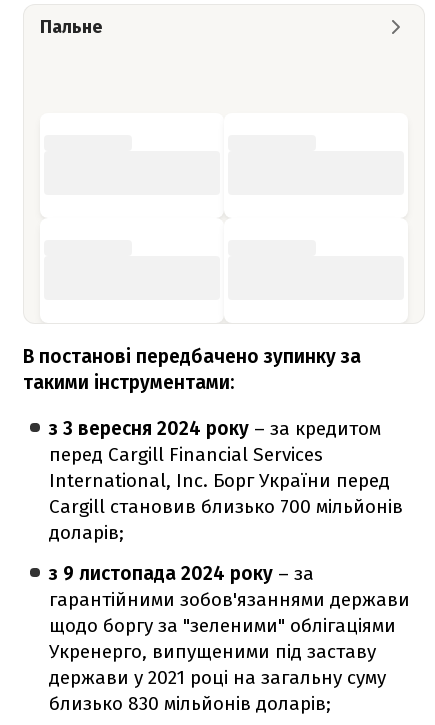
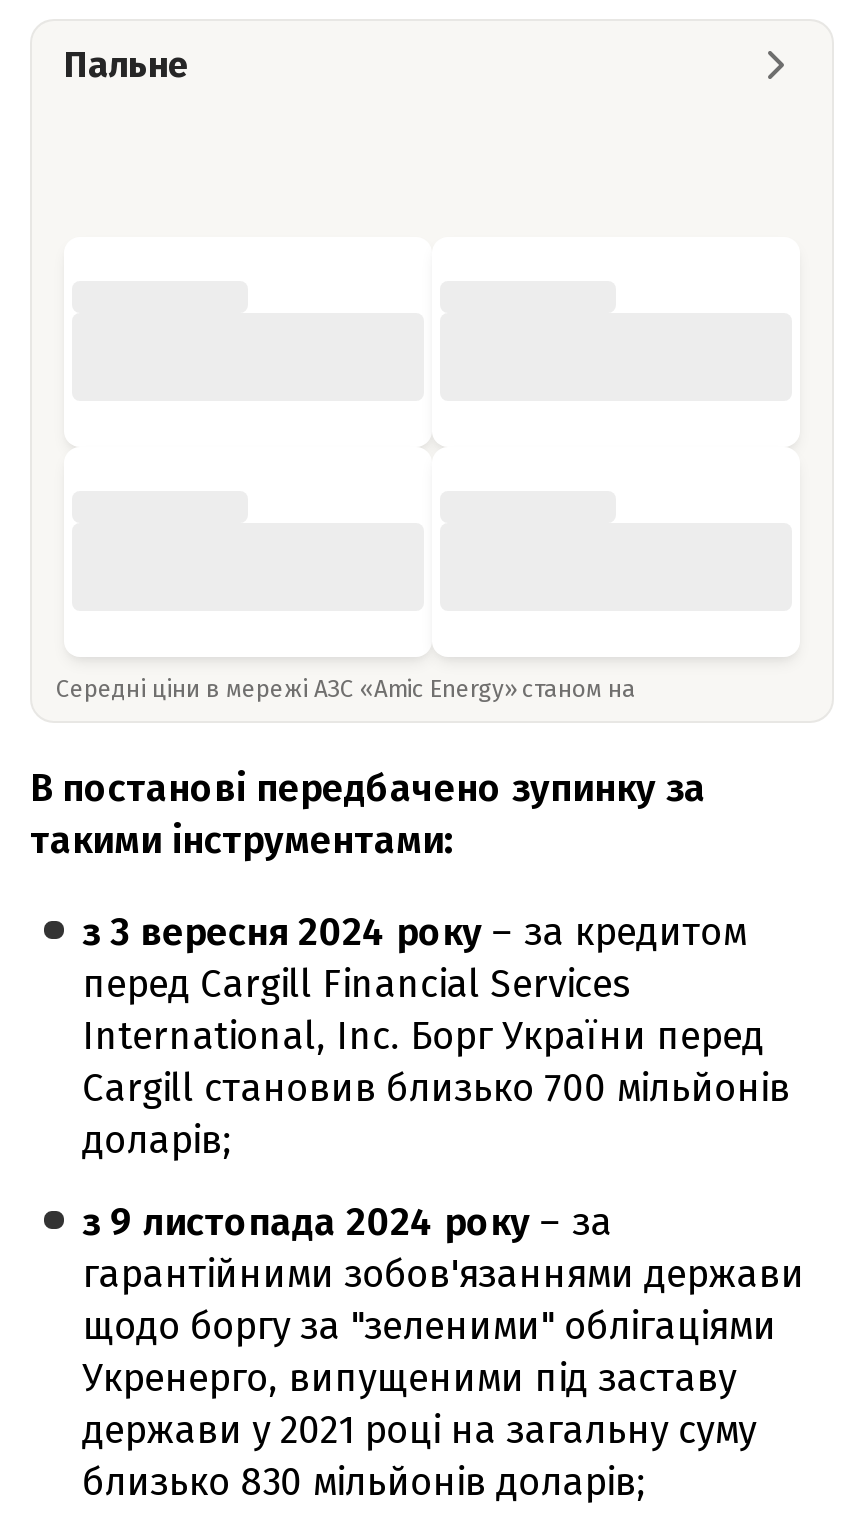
+ Середні ціни в мережі АЗС «Amic Energy» станом на
